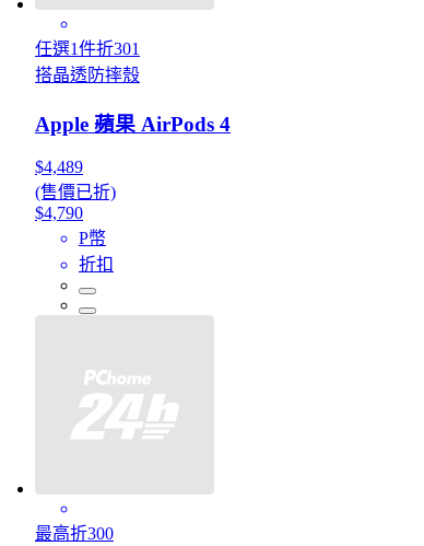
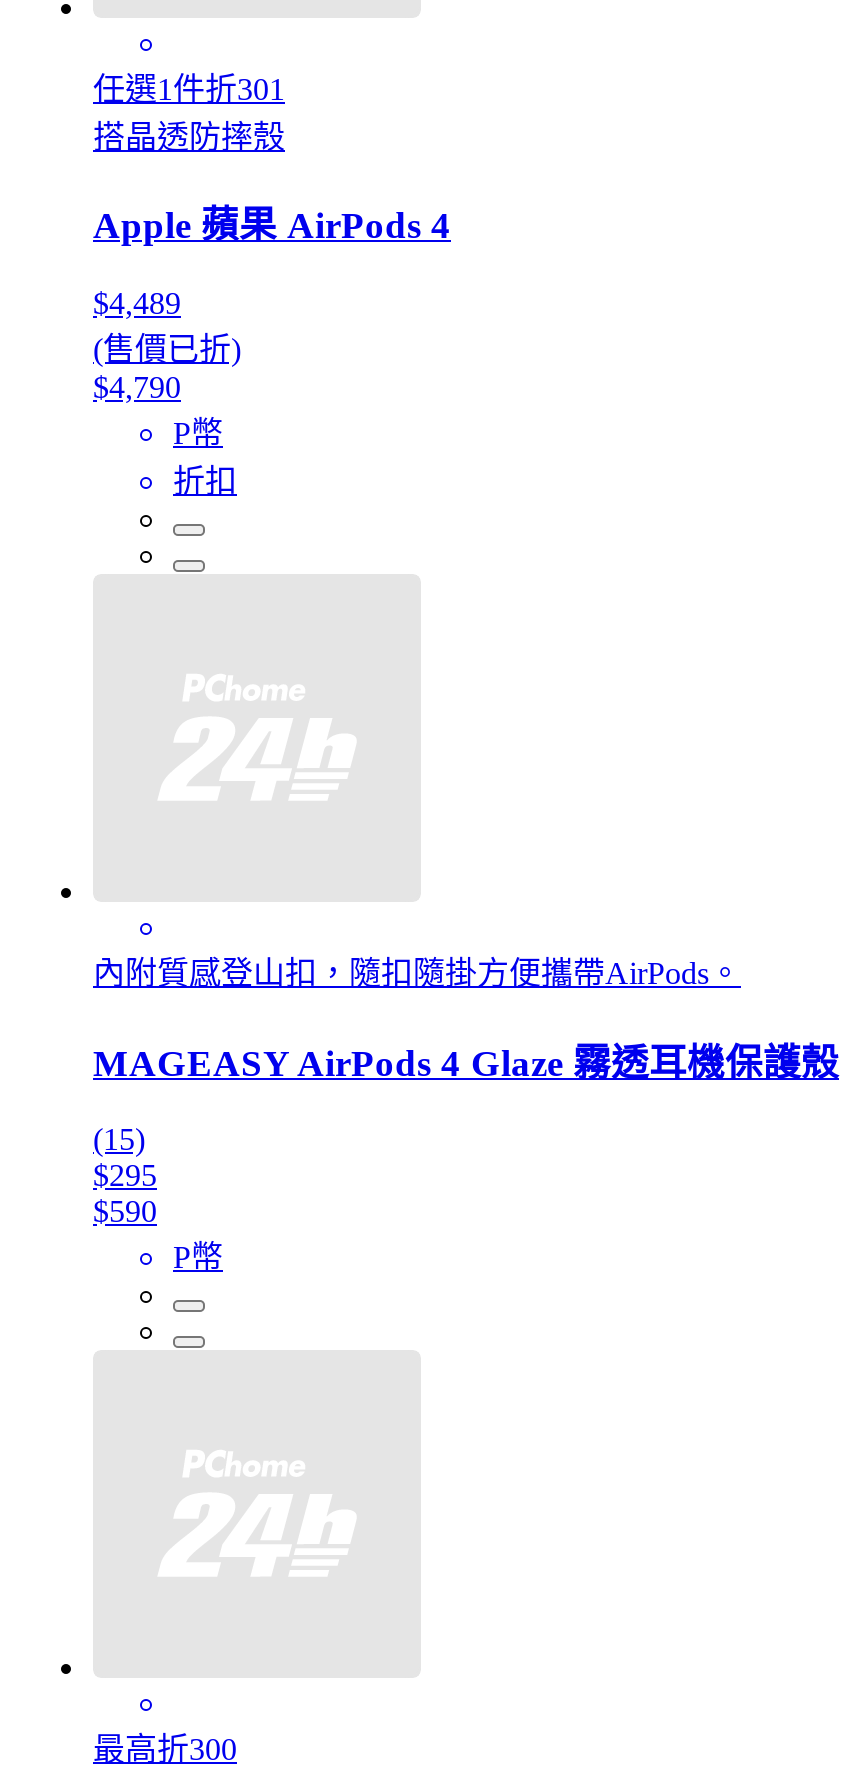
+ 內附質感登山扣，隨扣隨掛方便攜帶AirPods。
+ MAGEASY AirPods 4 Glaze 霧透耳機保護殼
+ (15)
+ $295
+ $590
+ P幣
